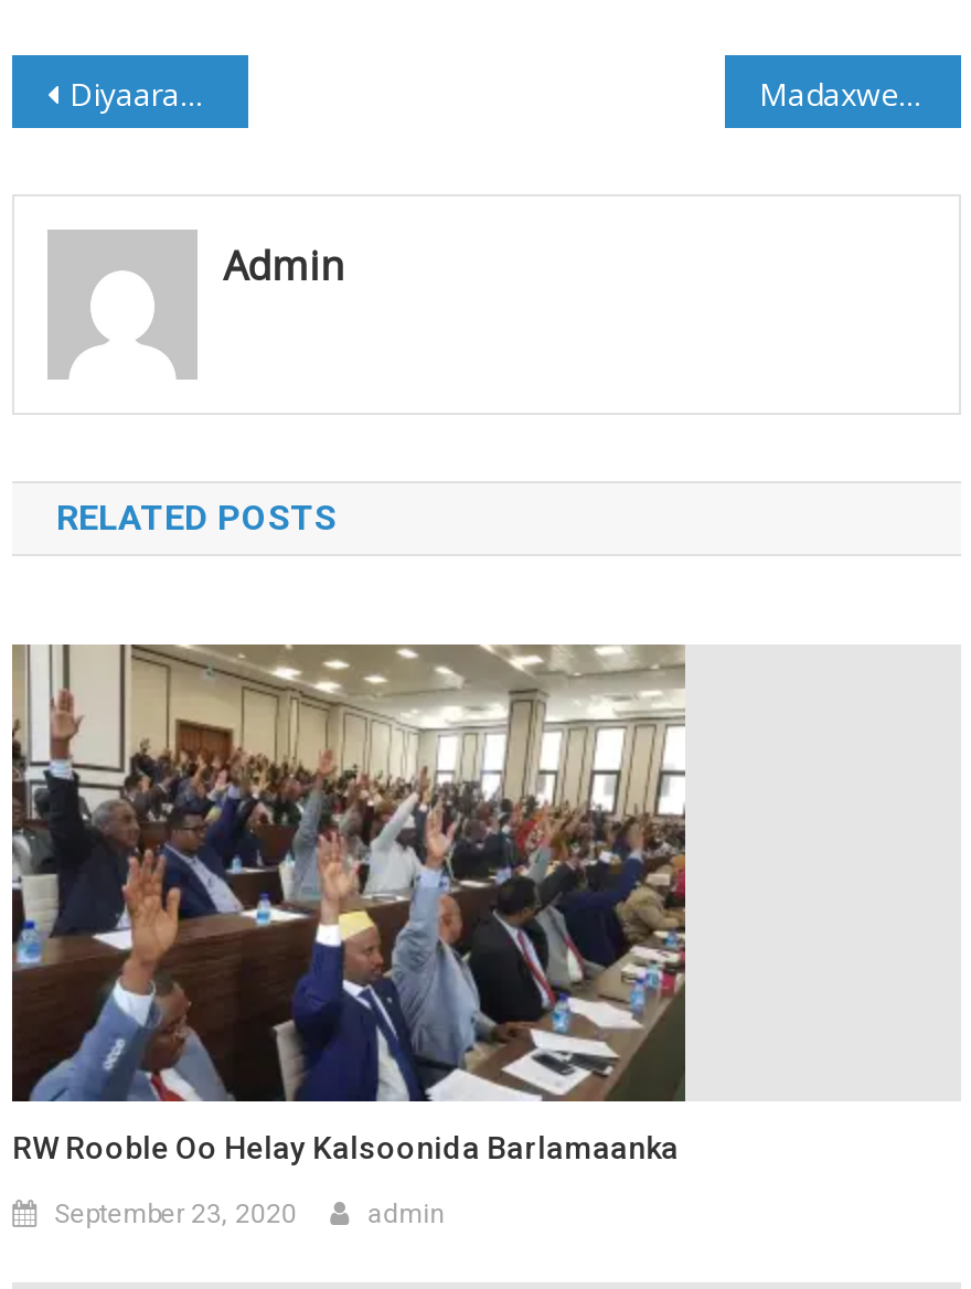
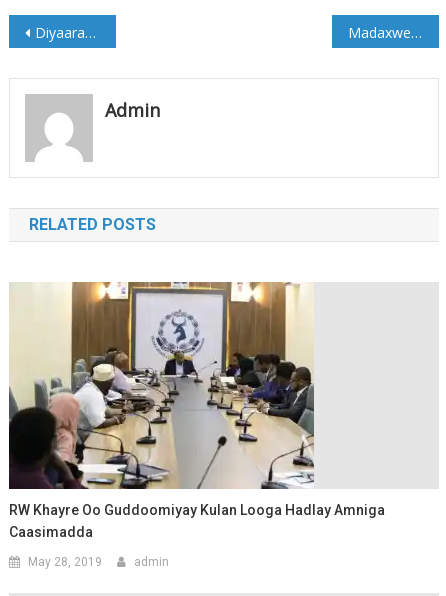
- [image]
- RW Rooble Oo Helay Kalsoonida Barlamaanka
+ [image]
+ RW Khayre Oo Guddoomiyay Kulan Looga Hadlay Amniga
+ Caasimadda

- September 23, 2020
+ May 28, 2019
